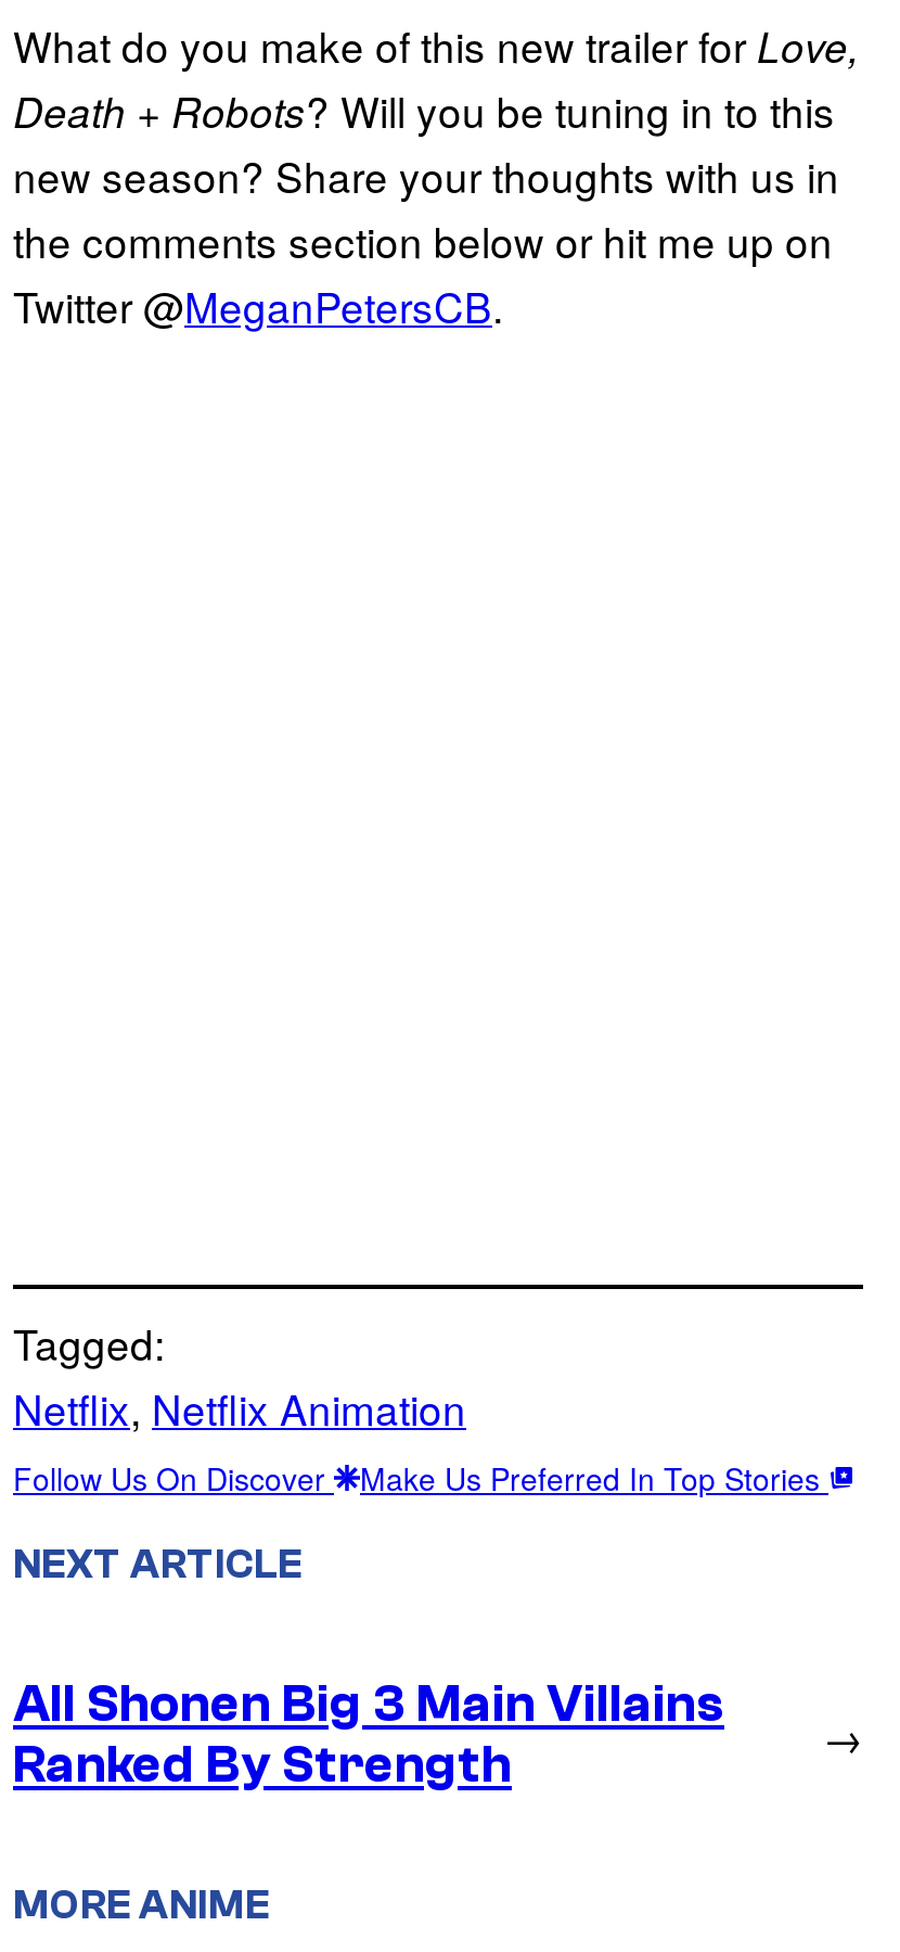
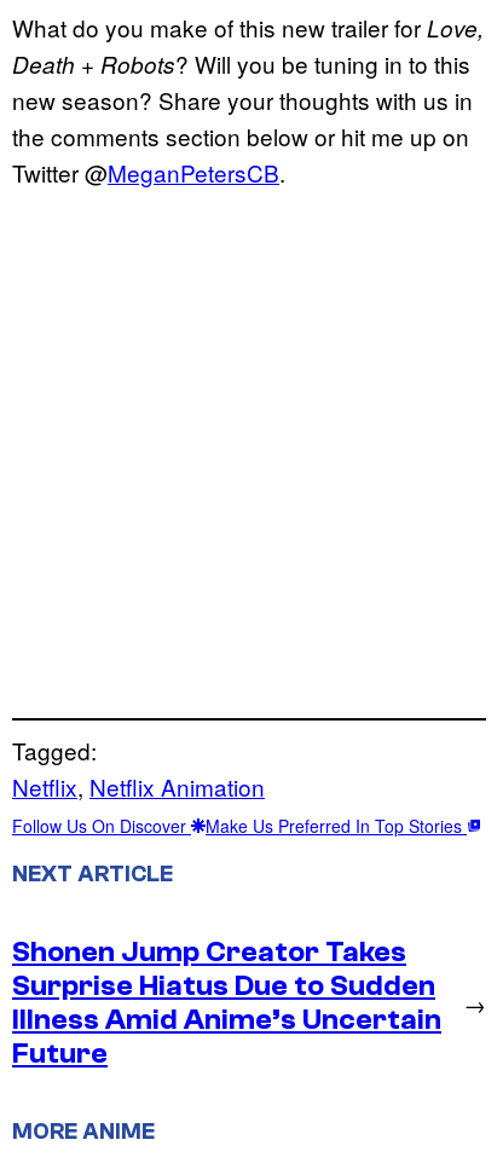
- All Shonen Big 3 Main Villains
- Ranked By Strength
+ Shonen Jump Creator Takes
+ Surprise Hiatus Due to Sudden
+ Illness Amid Anime’s Uncertain
+ Future
